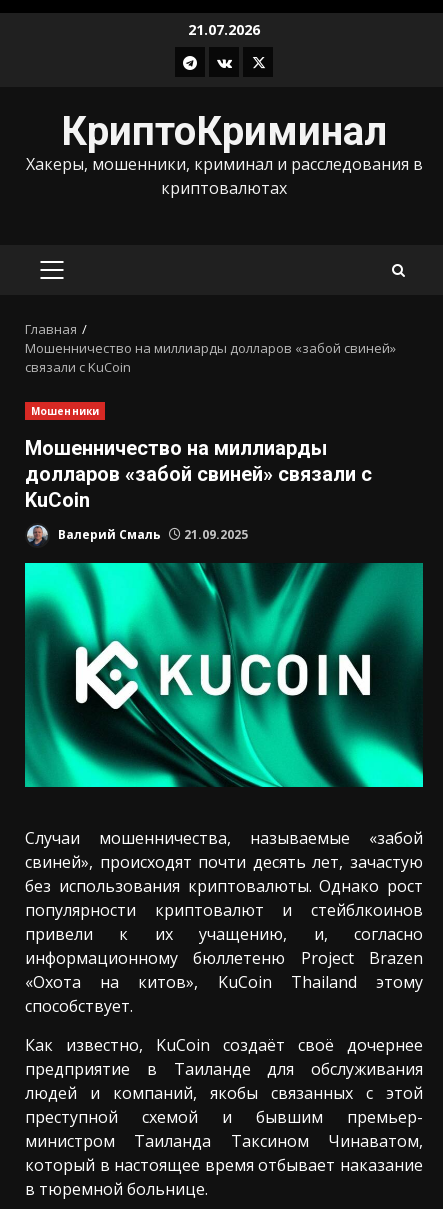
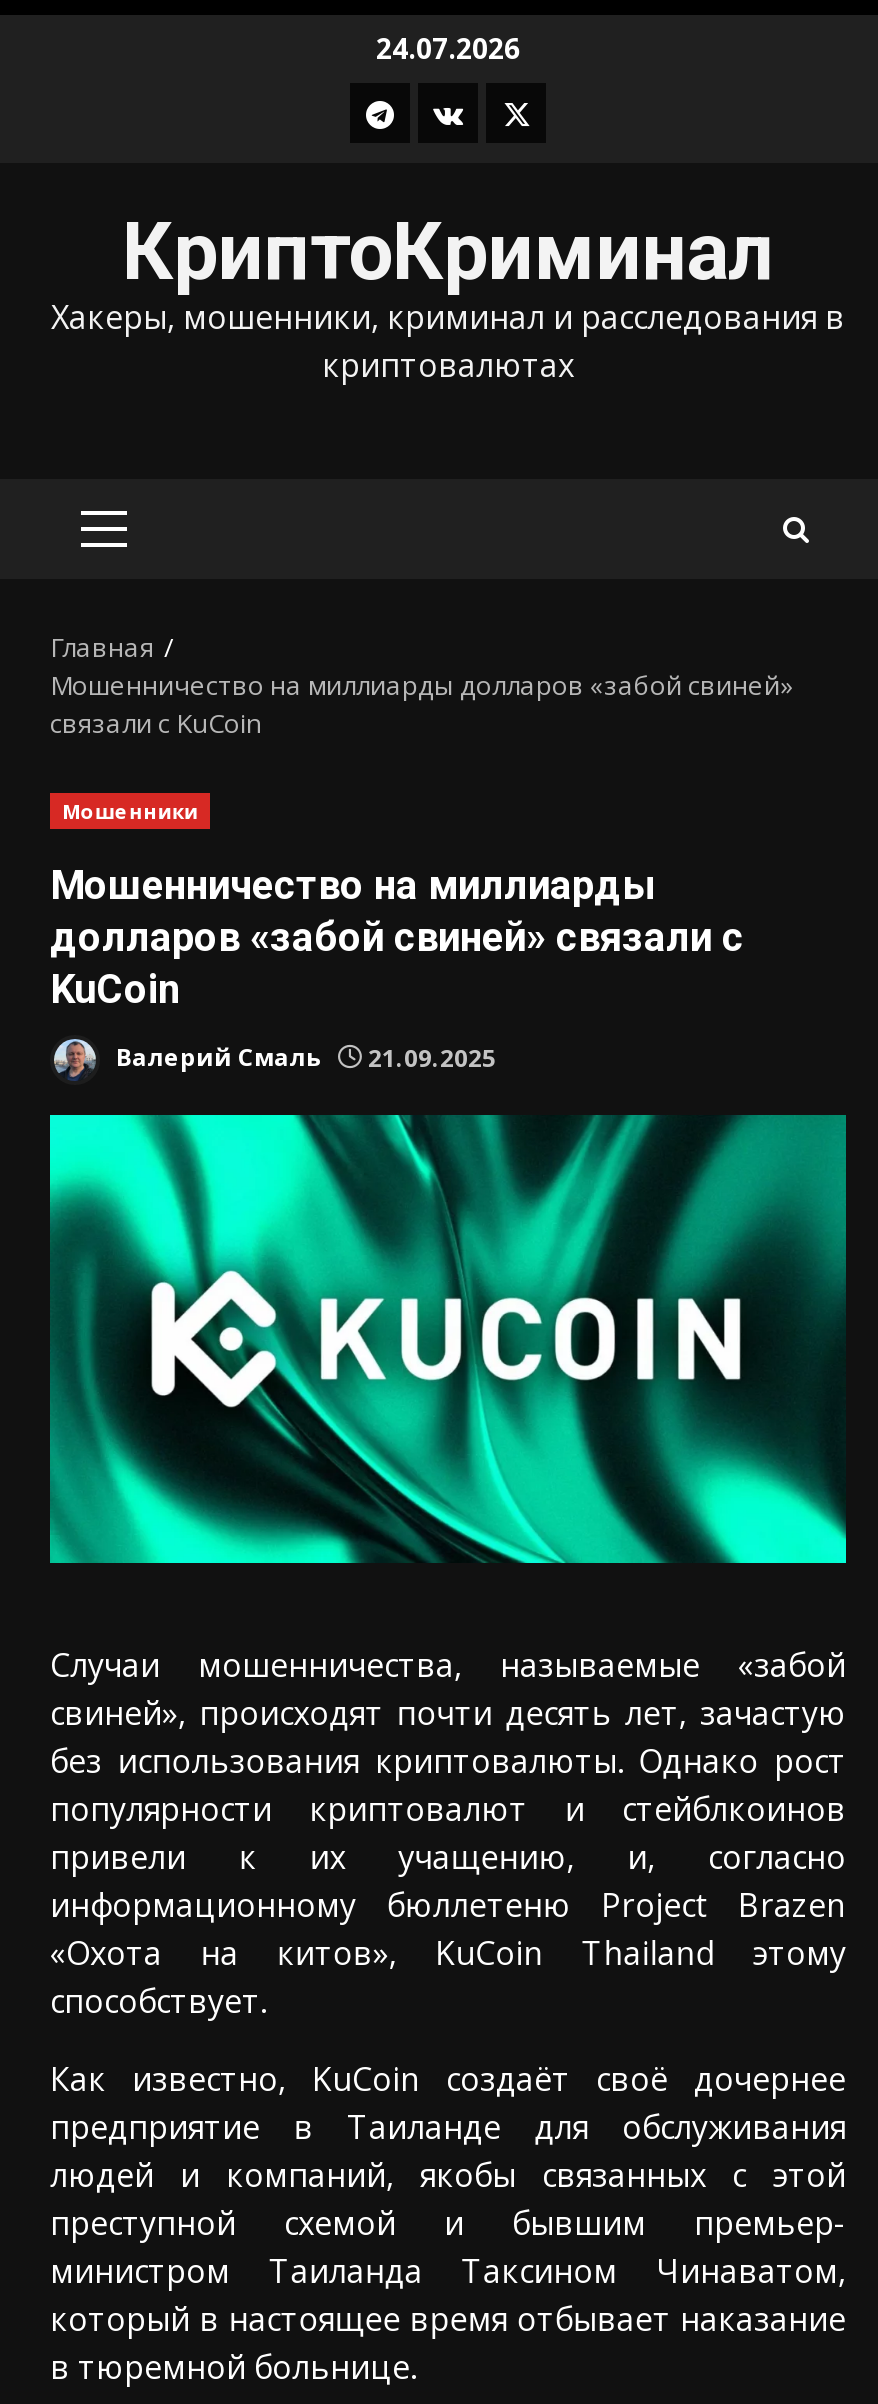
- 21.07.2026
+ 24.07.2026
